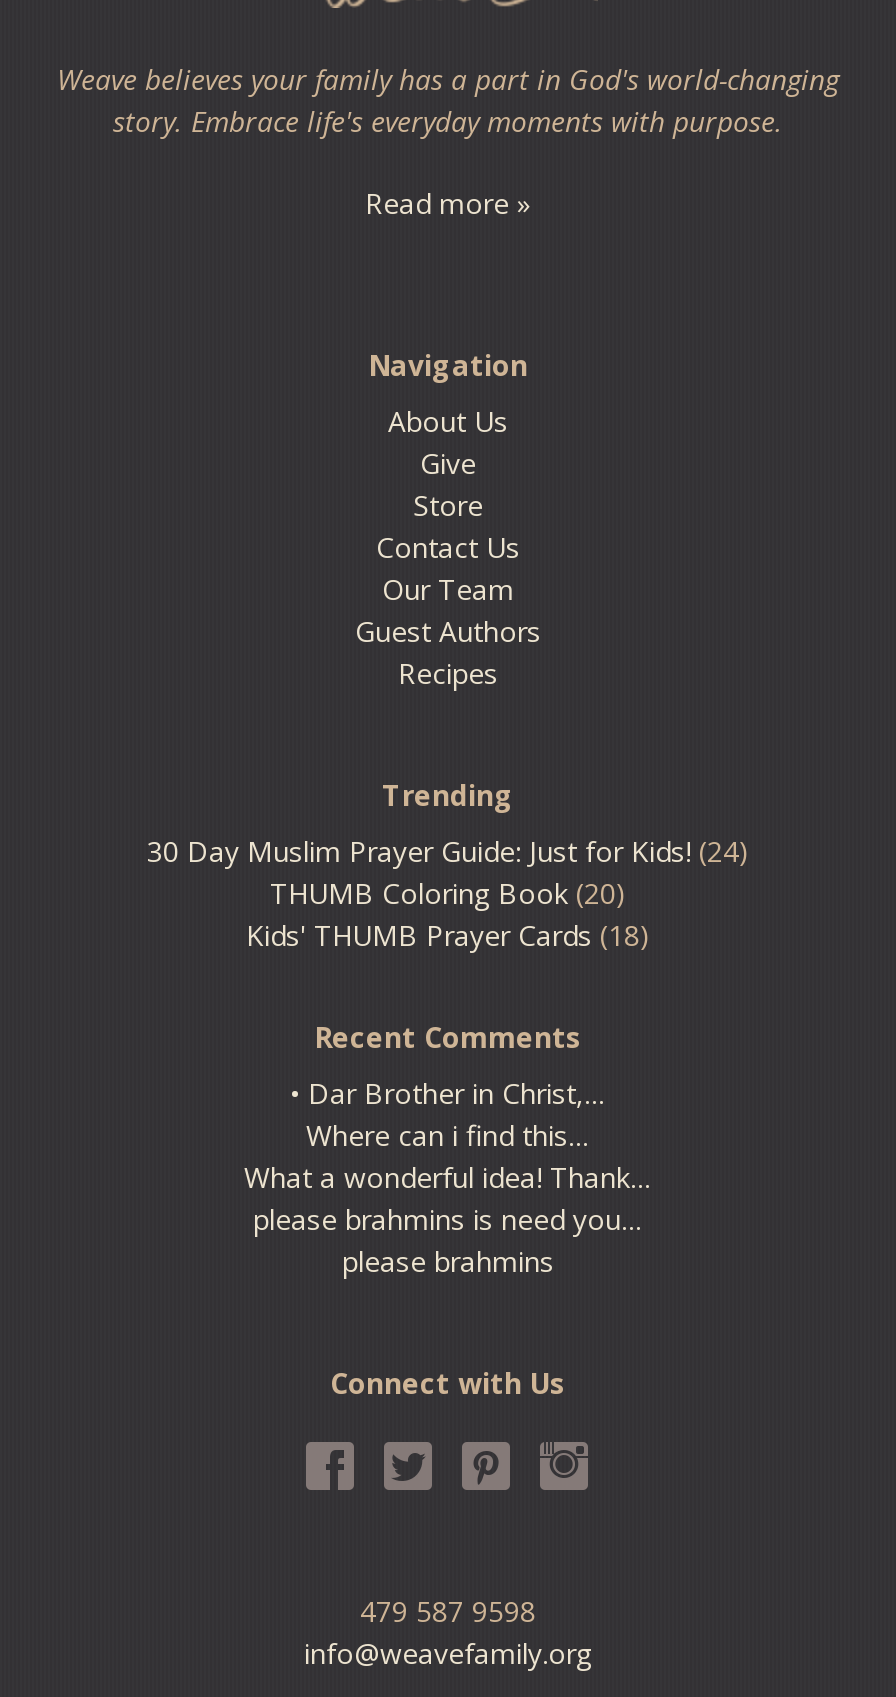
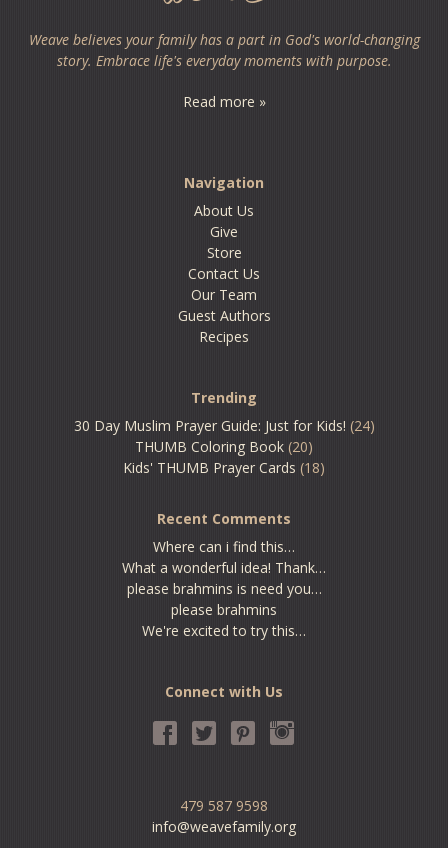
- • Dar Brother in Christ,…

moved up: Where can i find this… | What a wonderful idea! Thank… | please brahmins is need you… | please brahmins

+ We're excited to try this…
